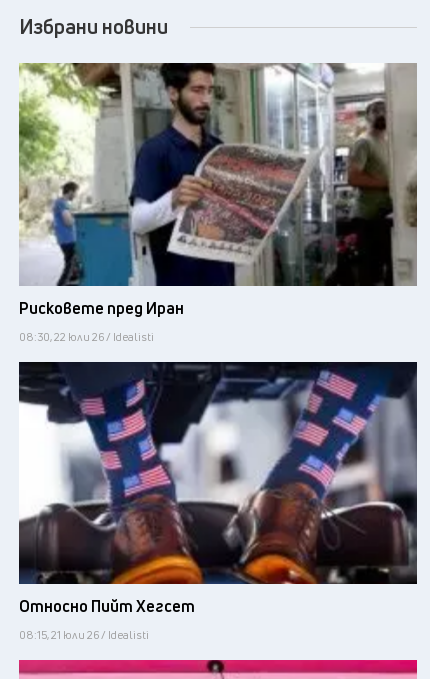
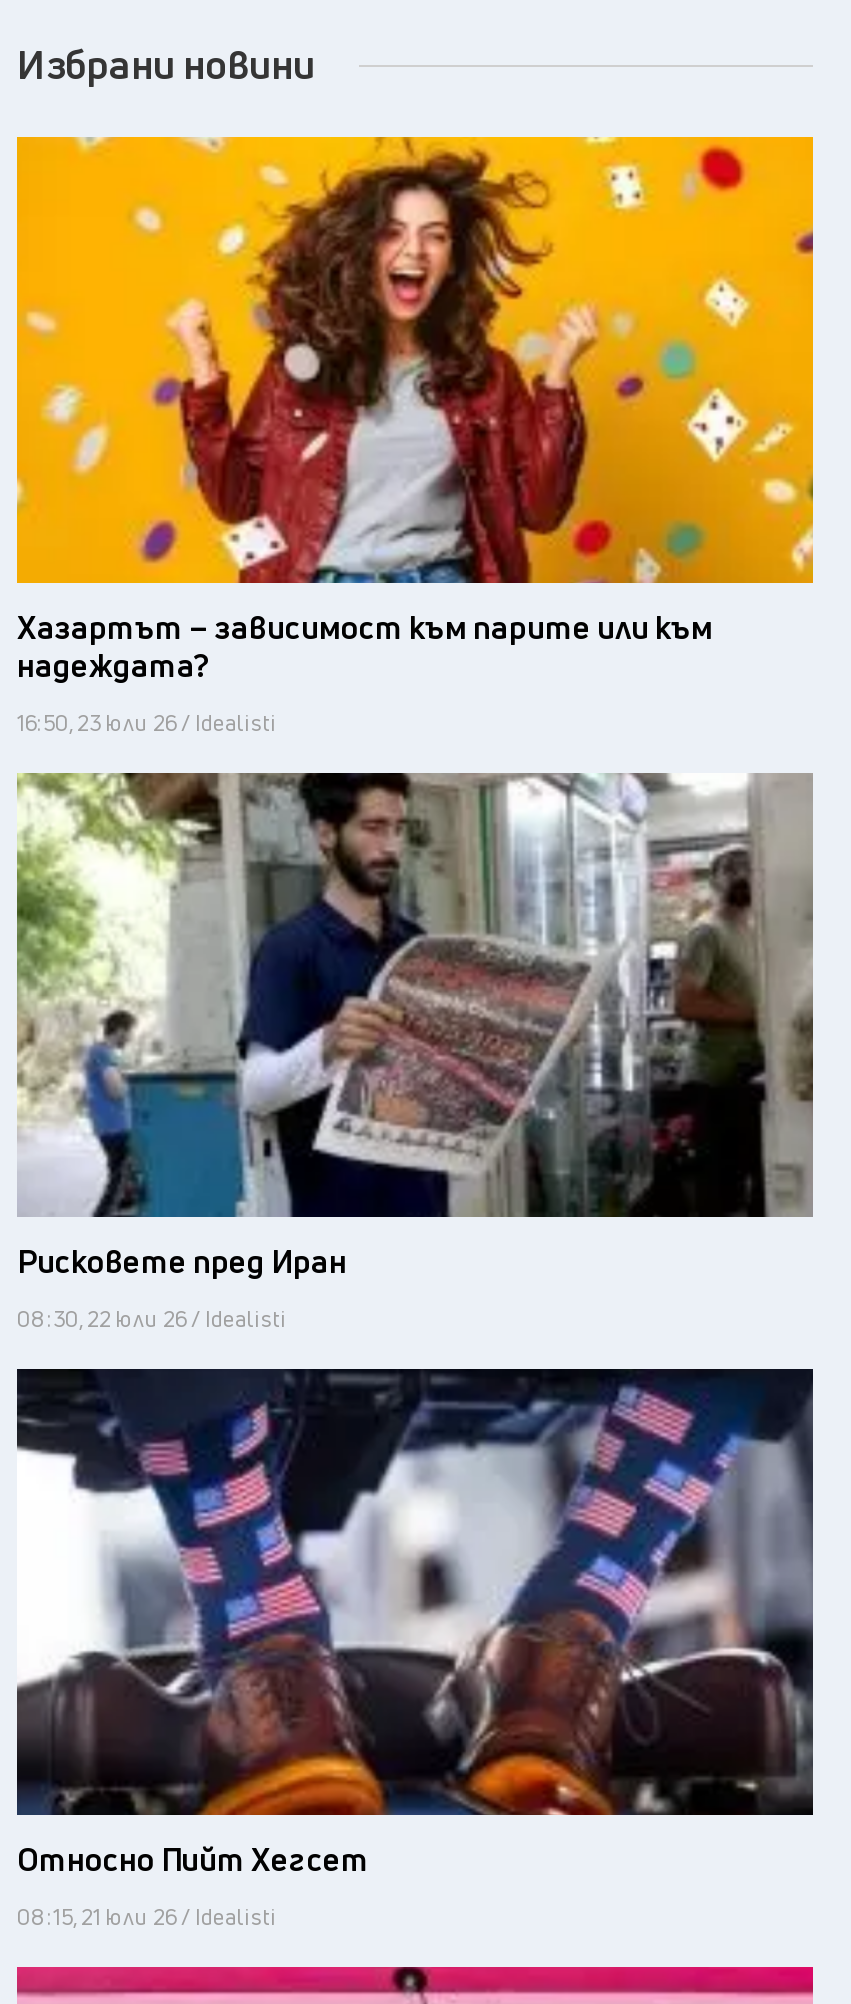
+ [image]
+ Хазартът – зависимост към парите или към
+ надеждата?
+ 16:50, 23 юли 26 / Idealisti
